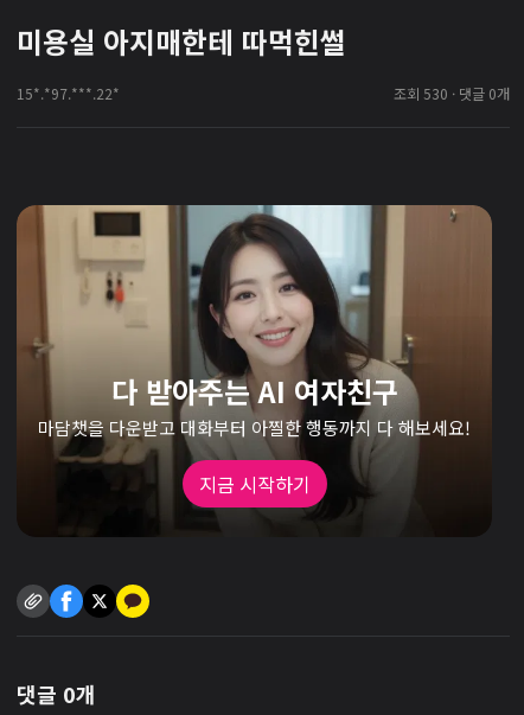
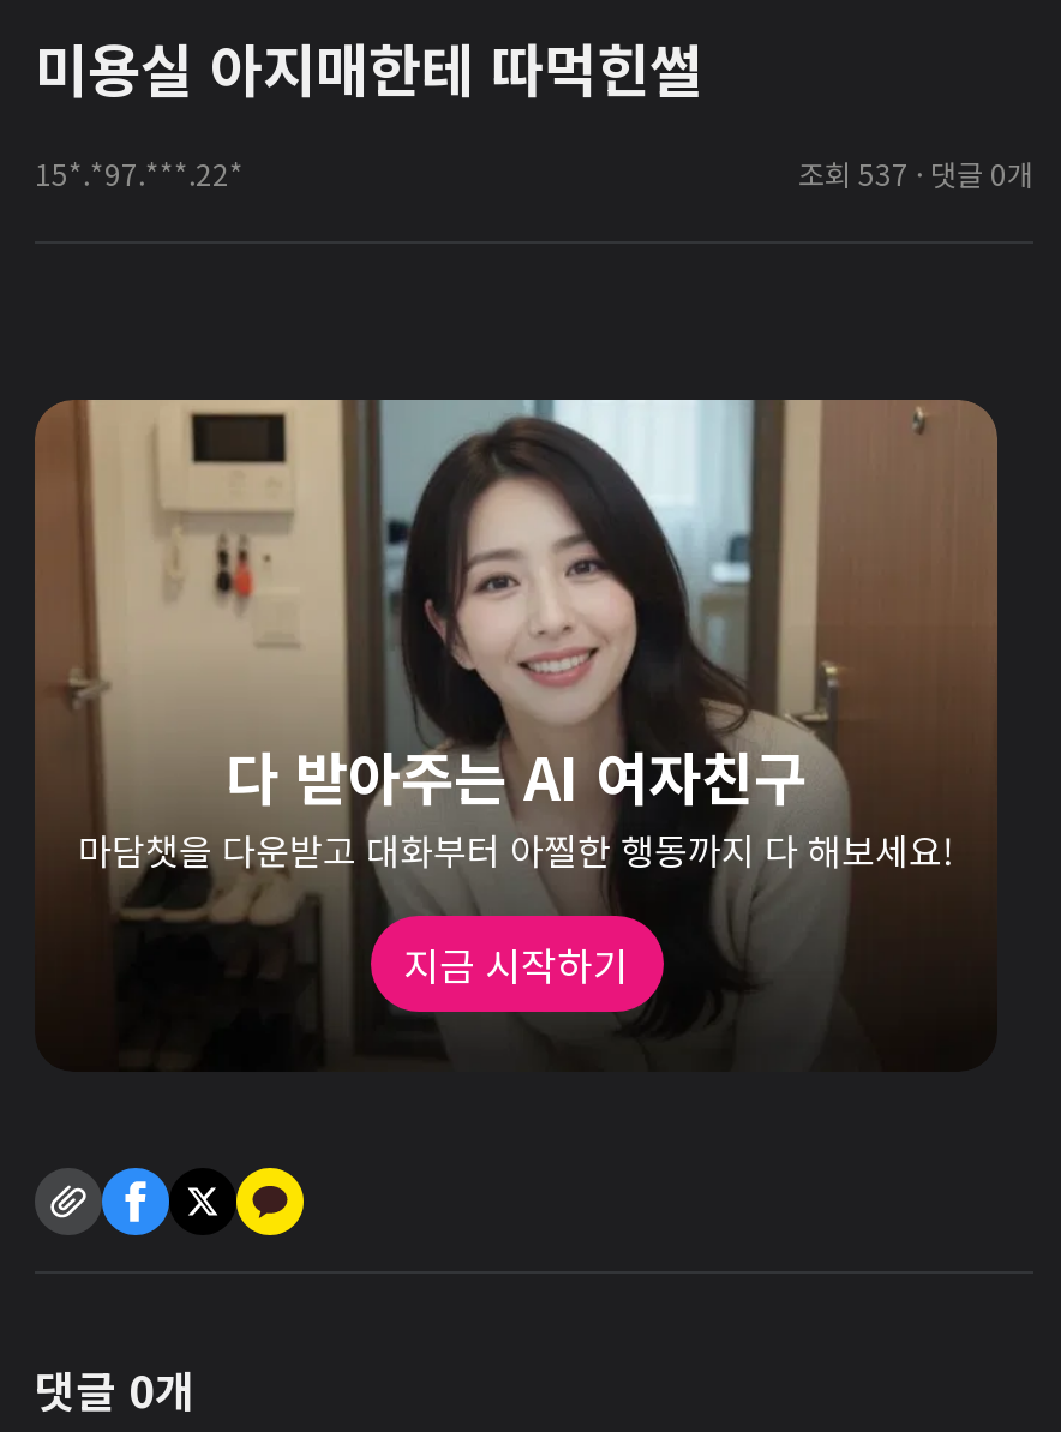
- 조회 530 · 댓글 0개
+ 조회 537 · 댓글 0개
